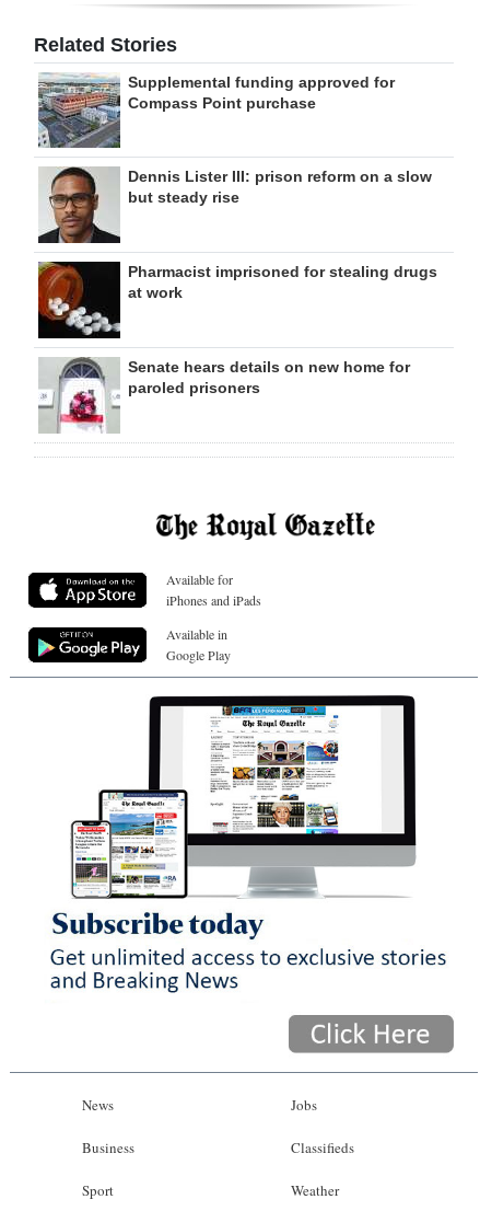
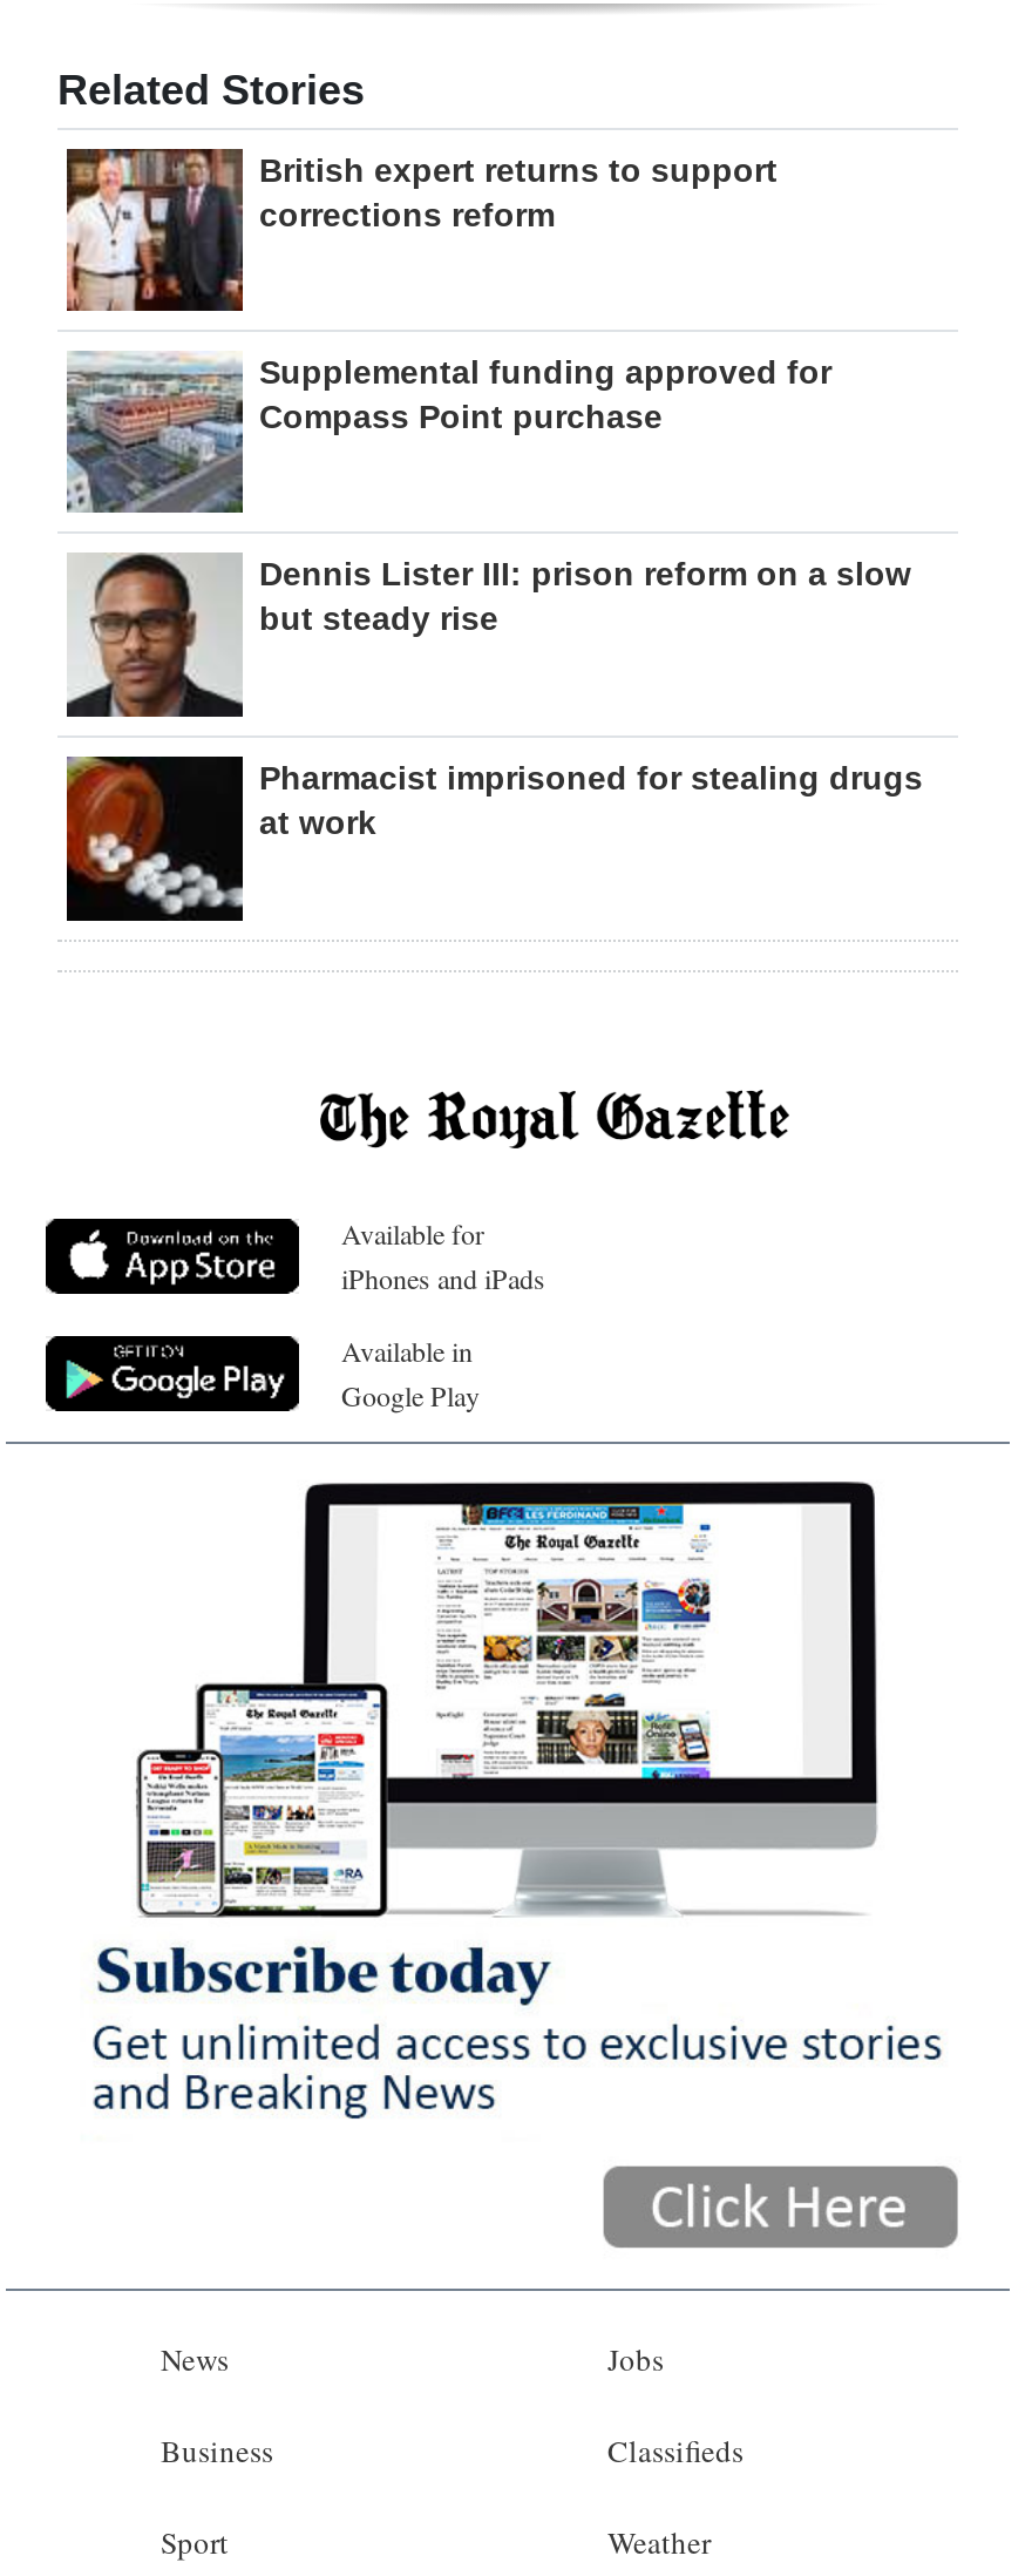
+ [image]
+ British expert returns to support
+ corrections reform

moved down: [image] | Supplemental funding approved for | Compass Point purchase | Dennis Lister III: prison reform on a slow | but steady rise | Pharmacist imprisoned for stealing drugs | at work

- [image]
- Senate hears details on new home for
- paroled prisoners
